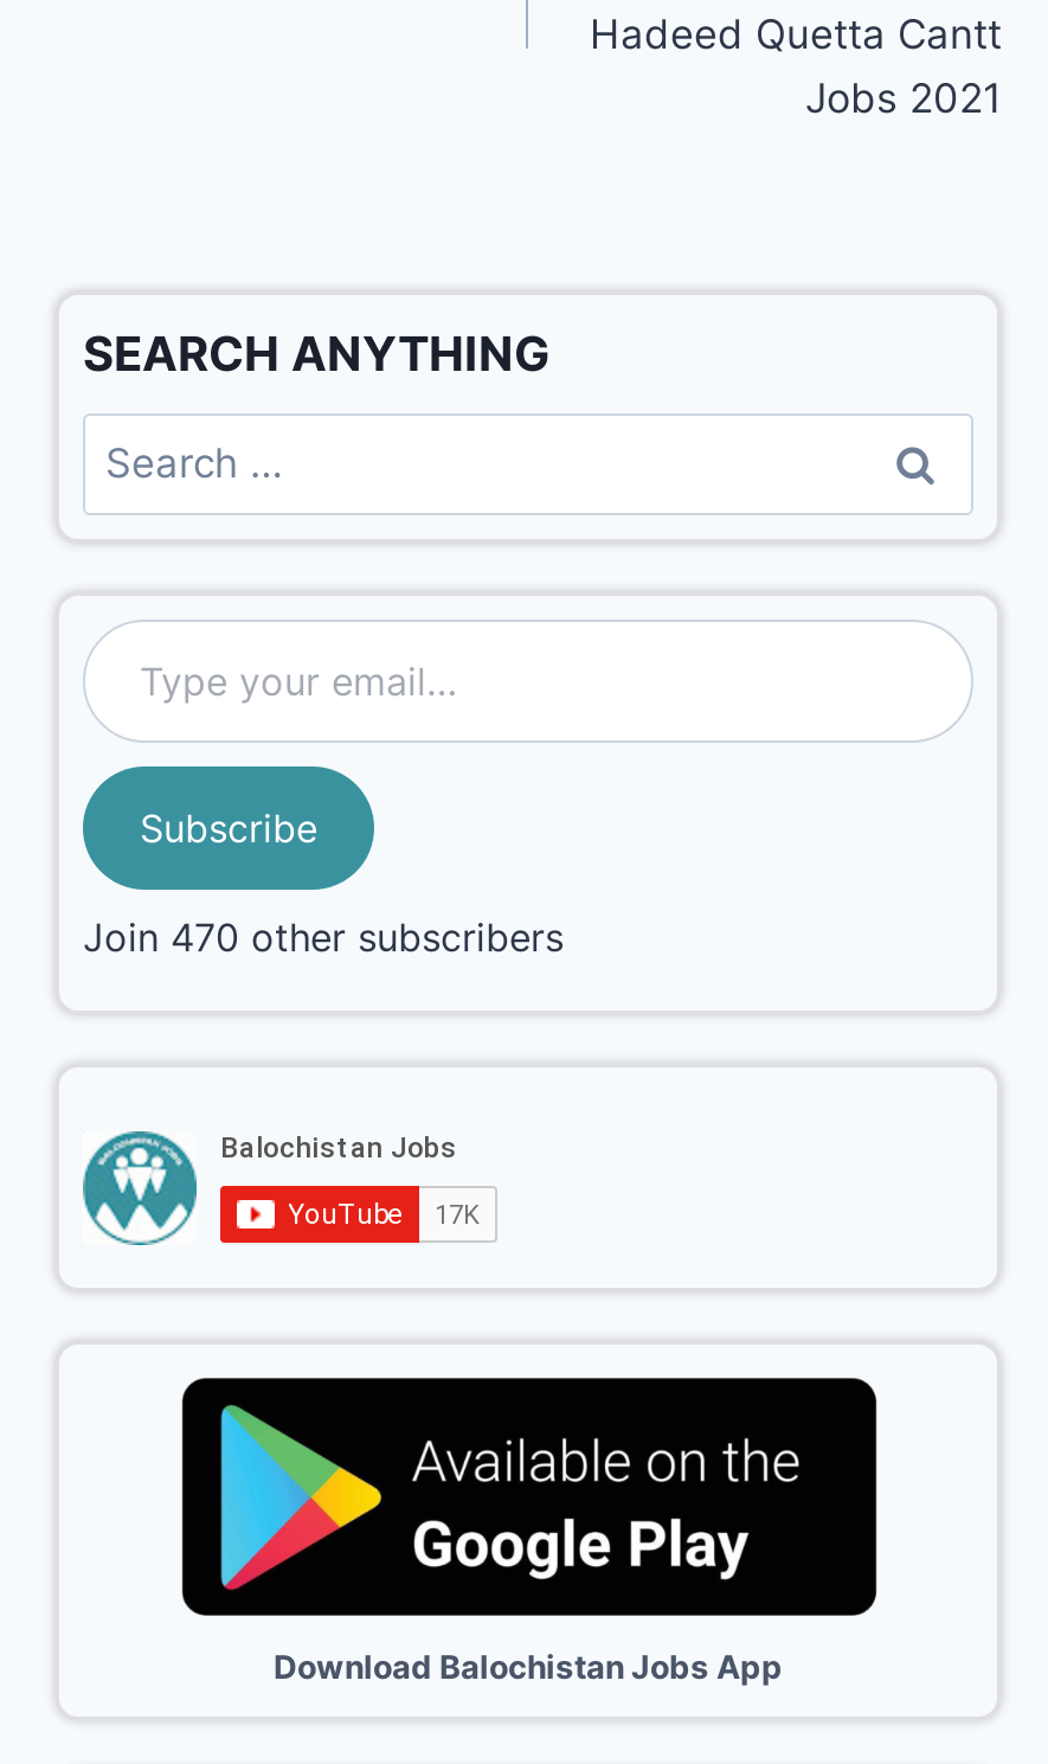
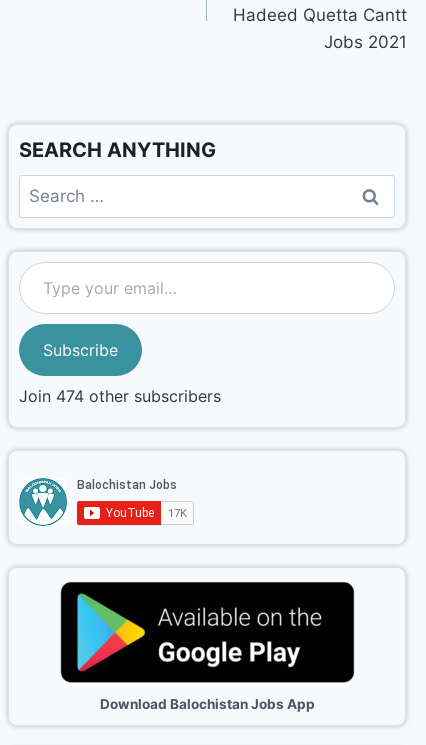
- Join 470 other subscribers
+ Join 474 other subscribers
